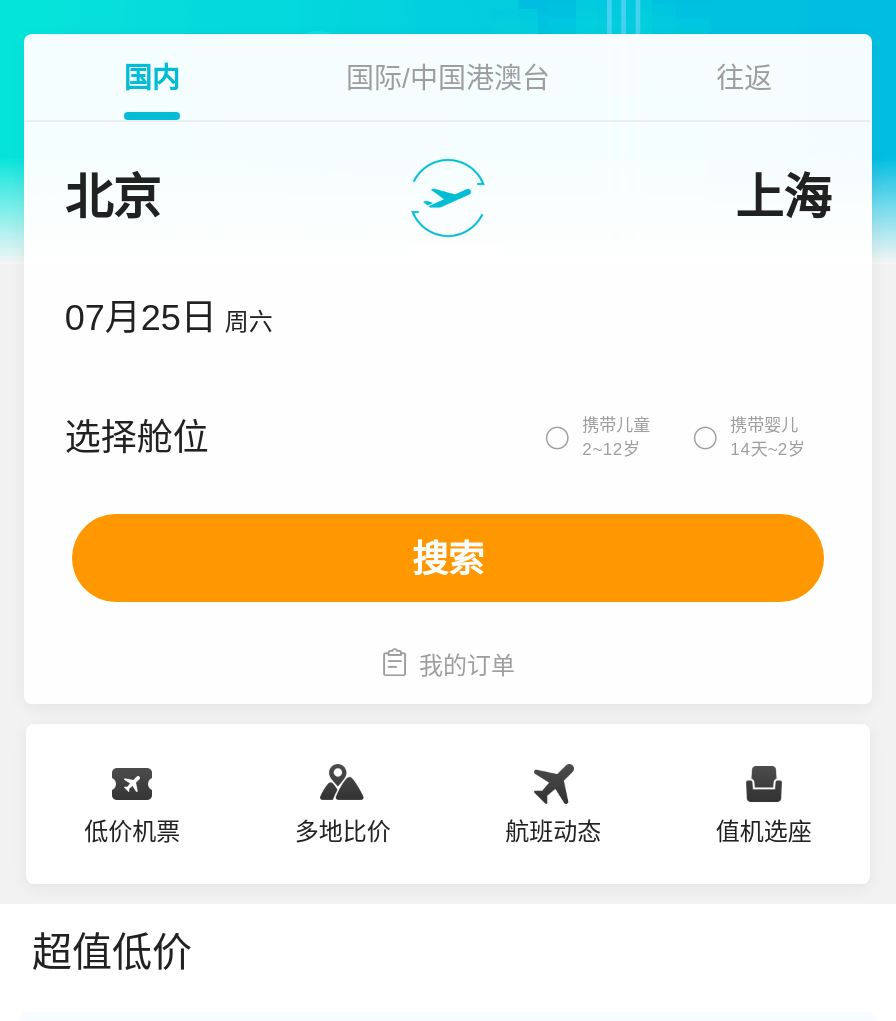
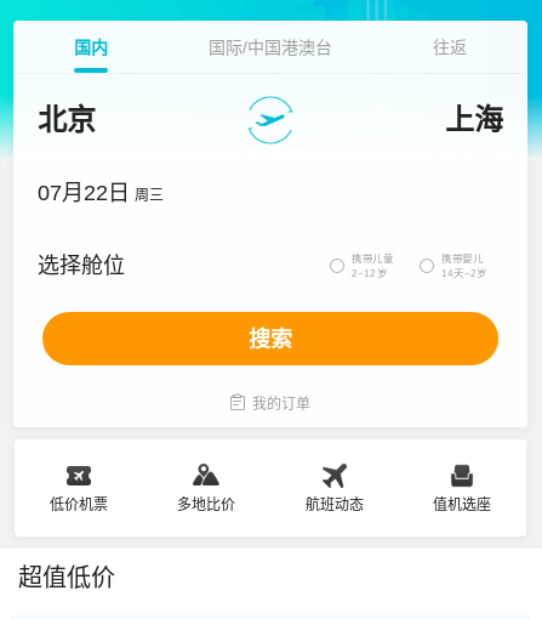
- 07月25日 周六
+ 07月22日 周三
